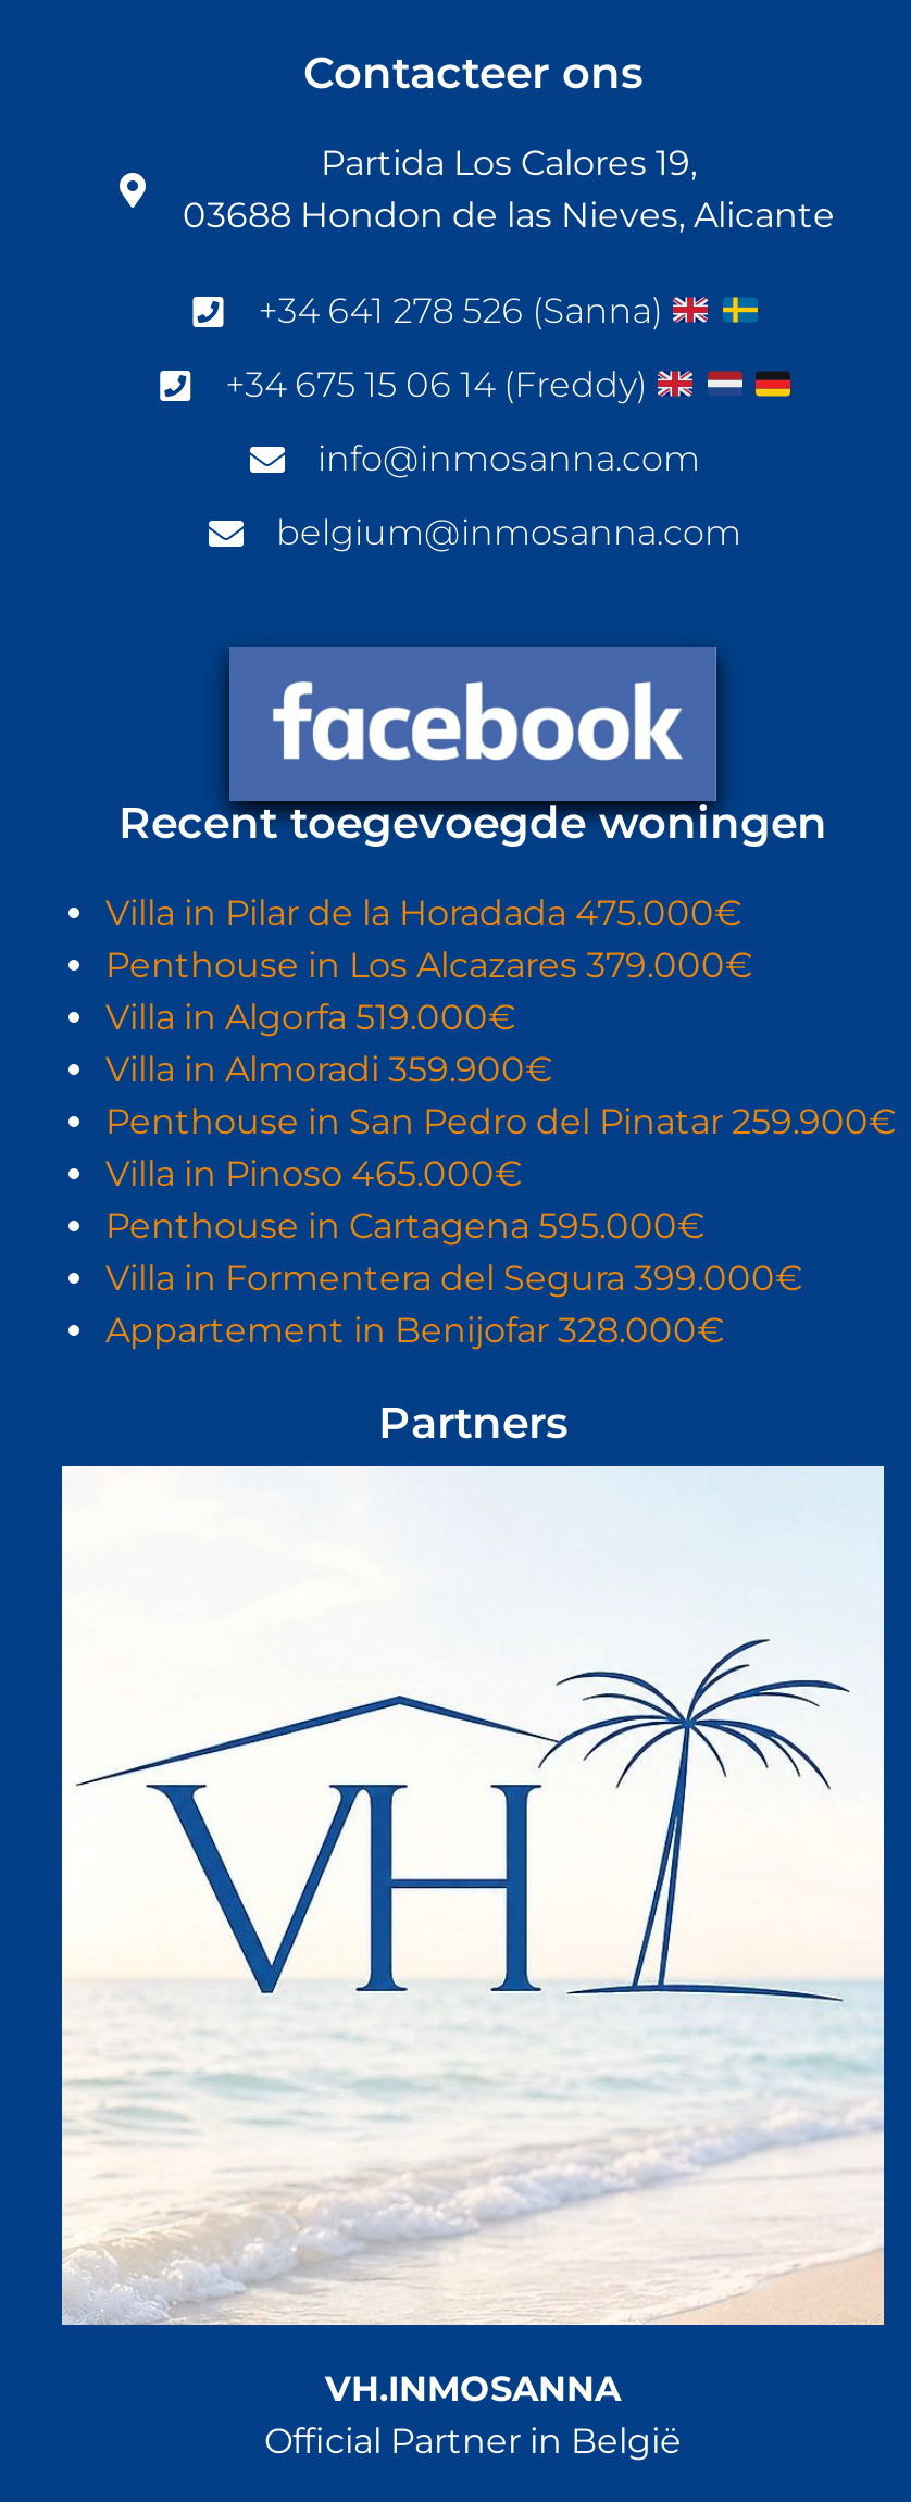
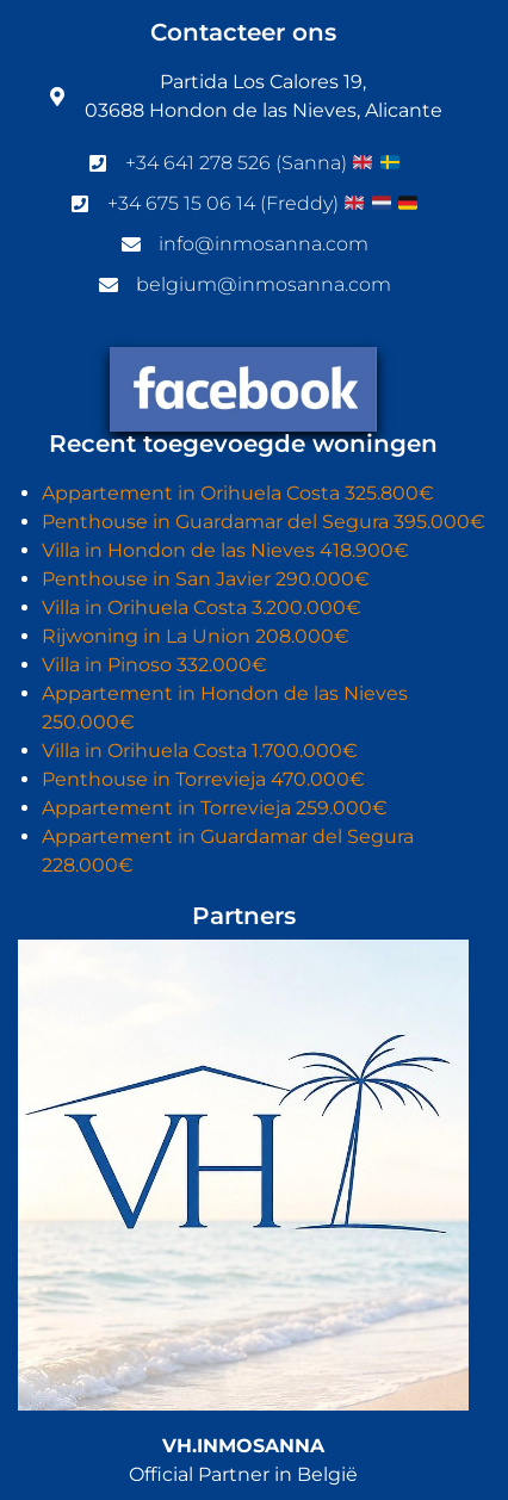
- Villa in Pilar de la Horadada 475.000€
- Penthouse in Los Alcazares 379.000€
- Villa in Algorfa 519.000€
- Villa in Almoradi 359.900€
- Penthouse in San Pedro del Pinatar 259.900€
- Villa in Pinoso 465.000€
- Penthouse in Cartagena 595.000€
- Villa in Formentera del Segura 399.000€
- Appartement in Benijofar 328.000€
+ Appartement in Orihuela Costa 325.800€
+ Penthouse in Guardamar del Segura 395.000€
+ Villa in Hondon de las Nieves 418.900€
+ Penthouse in San Javier 290.000€
+ Villa in Orihuela Costa 3.200.000€
+ Rijwoning in La Union 208.000€
+ Villa in Pinoso 332.000€
+ Appartement in Hondon de las Nieves
+ 250.000€
+ Villa in Orihuela Costa 1.700.000€
+ Penthouse in Torrevieja 470.000€
+ Appartement in Torrevieja 259.000€
+ Appartement in Guardamar del Segura
+ 228.000€
